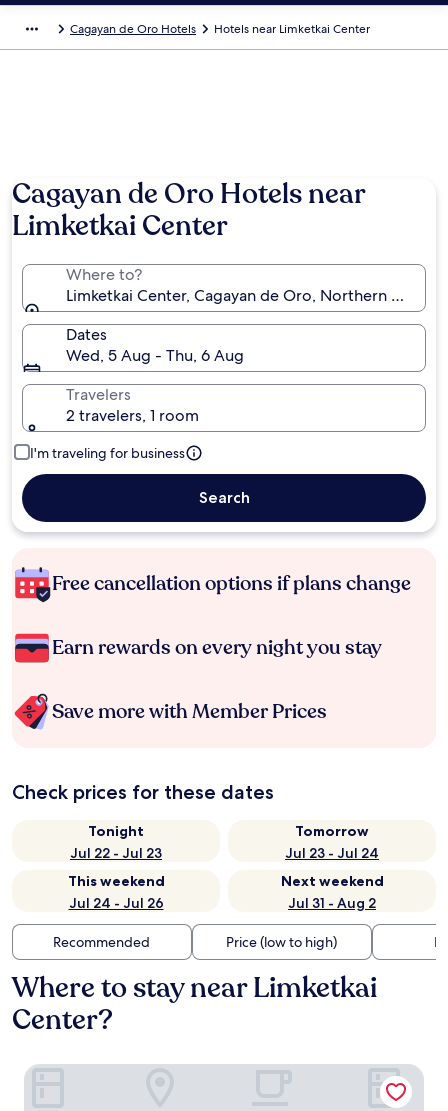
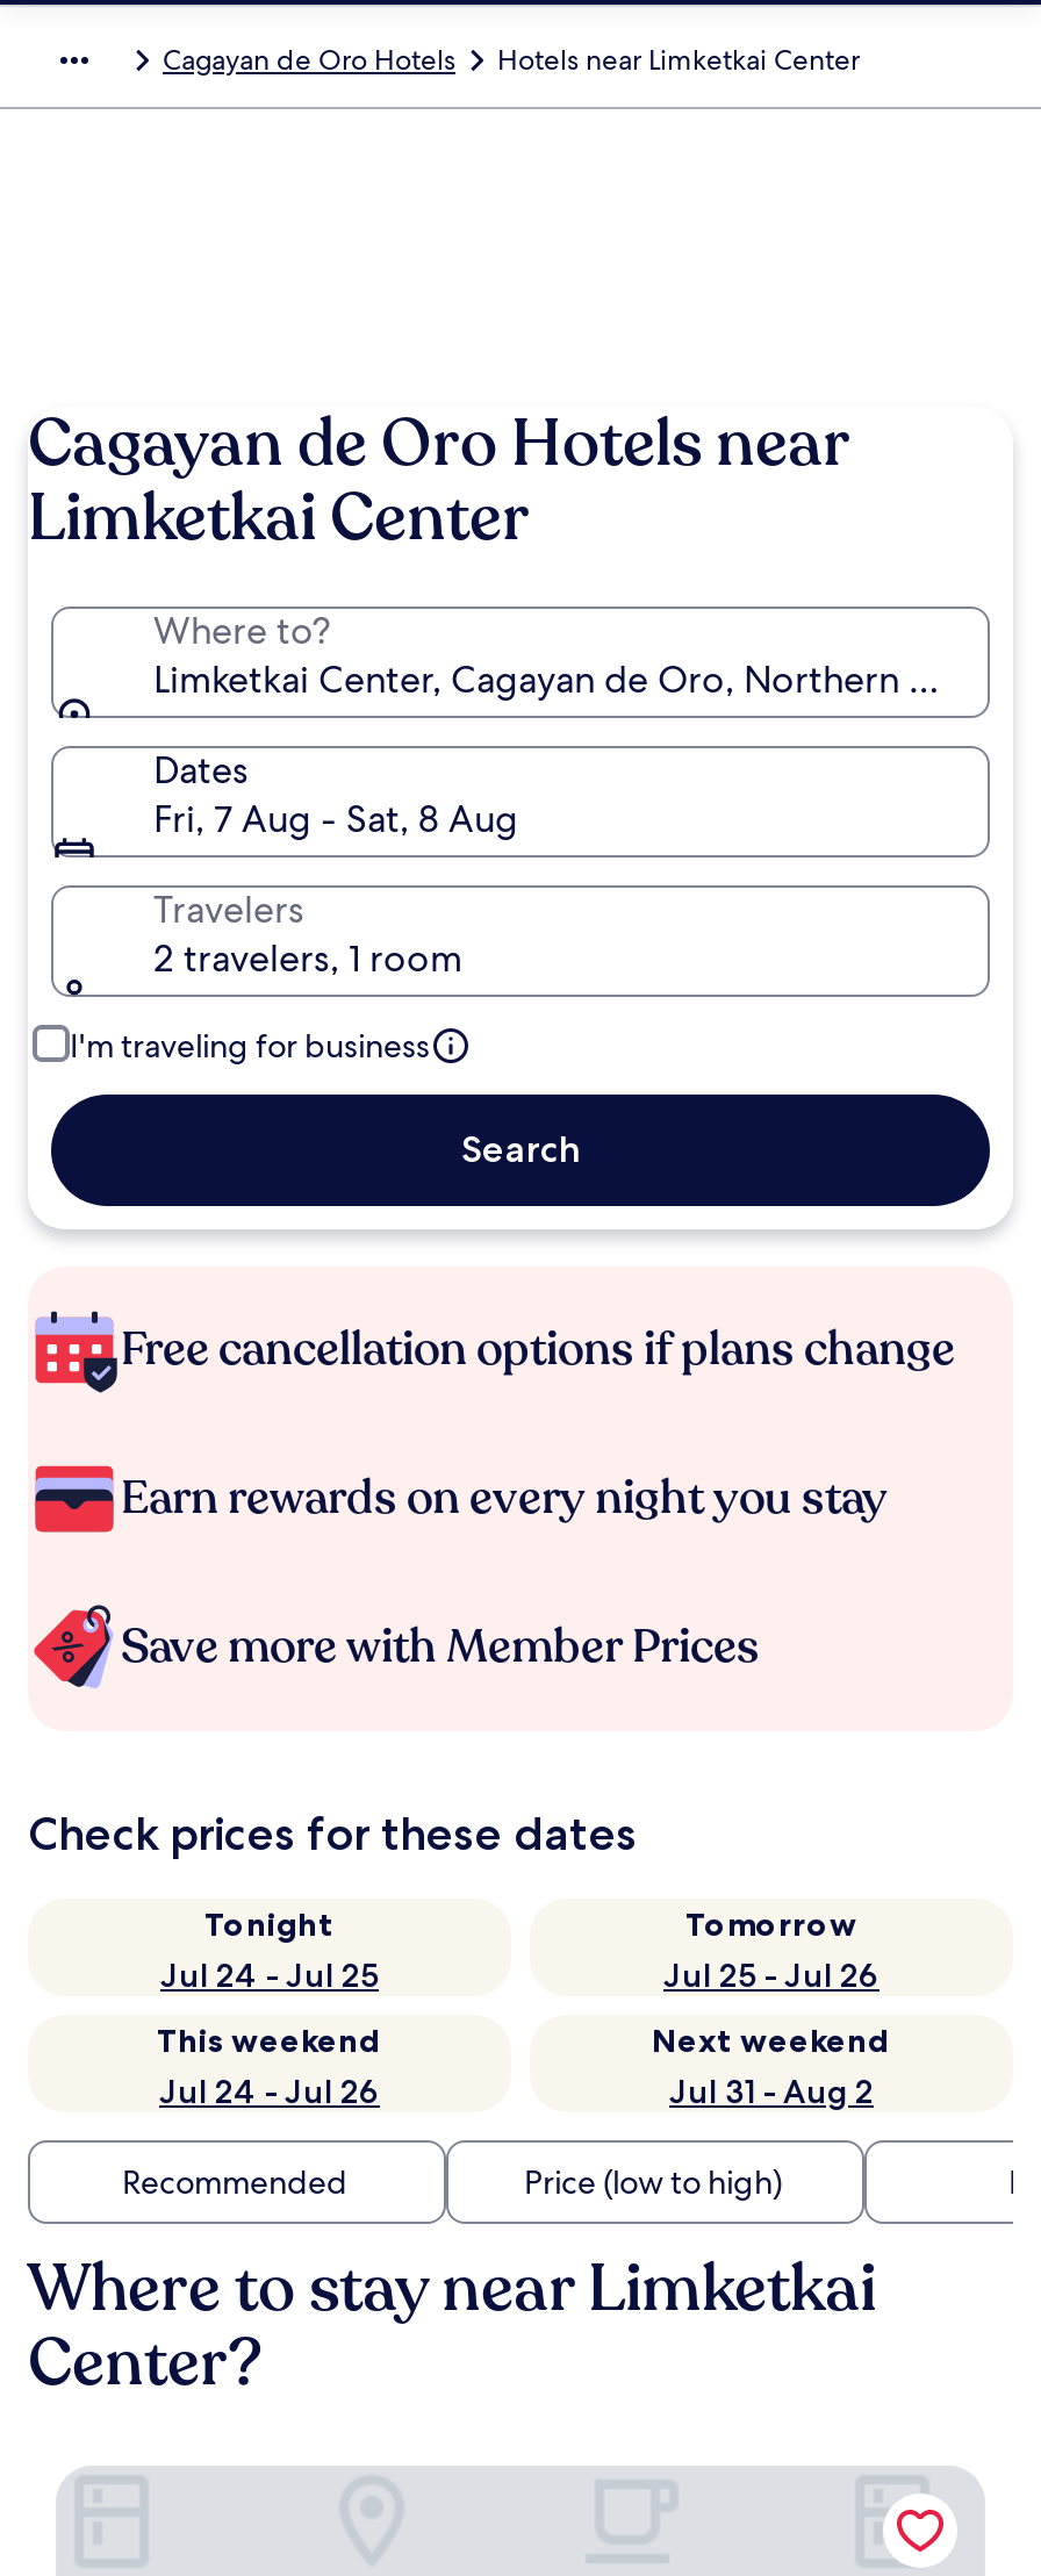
- Wed, 5 Aug - Thu, 6 Aug
+ Fri, 7 Aug - Sat, 8 Aug

- Jul 22 - Jul 23
+ Jul 24 - Jul 25

- Jul 23 - Jul 24
+ Jul 25 - Jul 26
